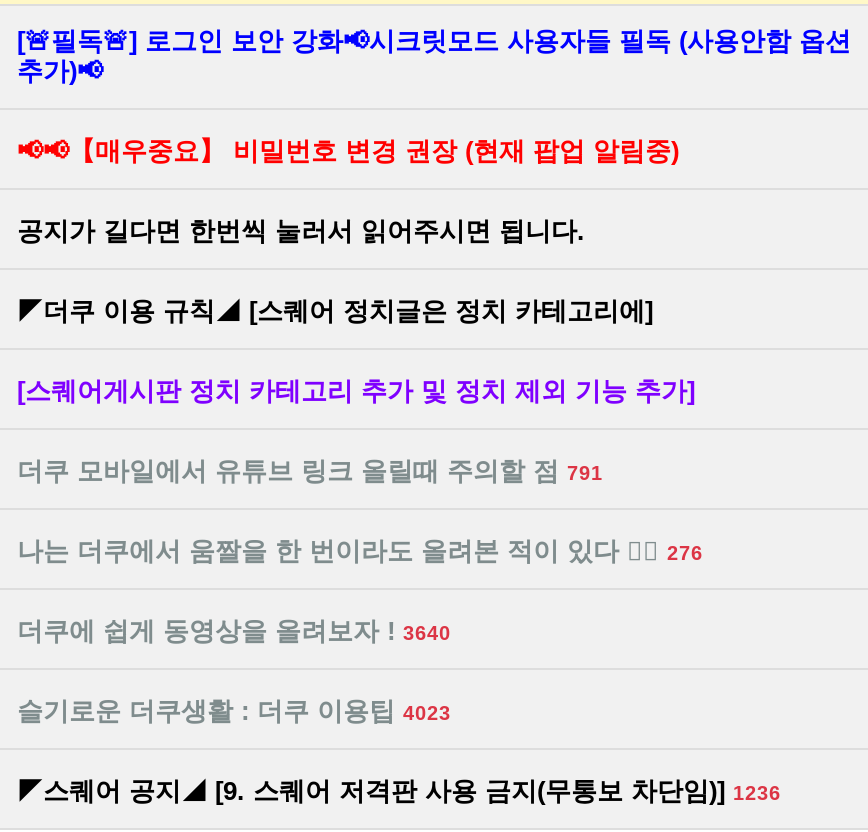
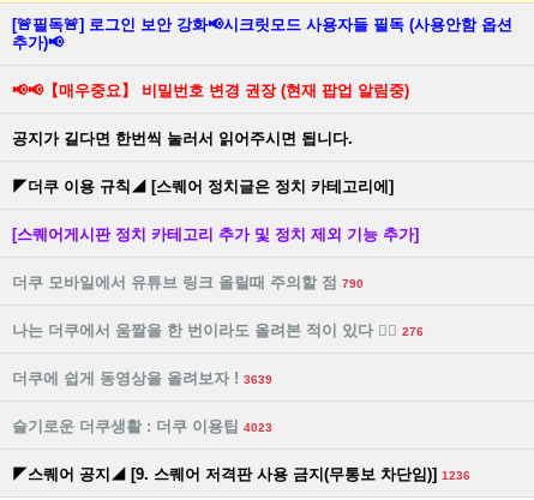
- 더쿠 모바일에서 유튜브 링크 올릴때 주의할 점 791
+ 더쿠 모바일에서 유튜브 링크 올릴때 주의할 점 790

- 더쿠에 쉽게 동영상을 올려보자 ! 3640
+ 더쿠에 쉽게 동영상을 올려보자 ! 3639
